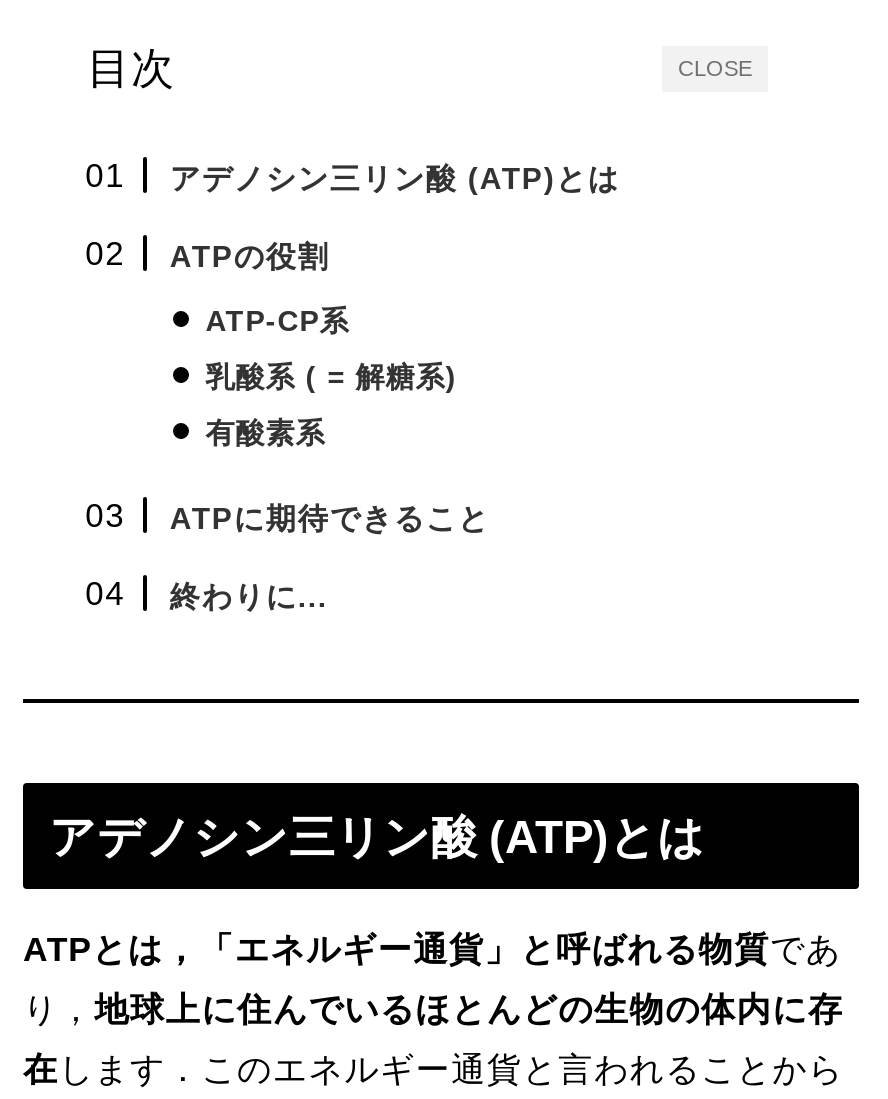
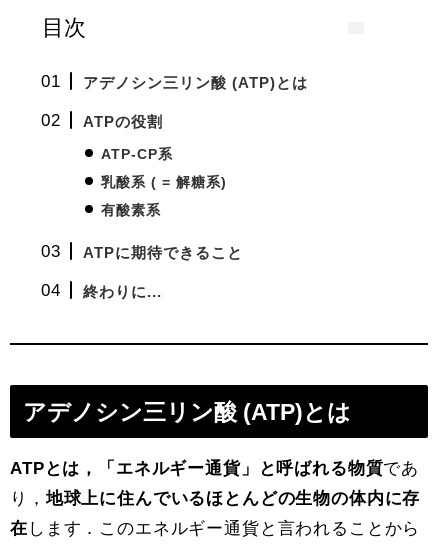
- CLOSE
